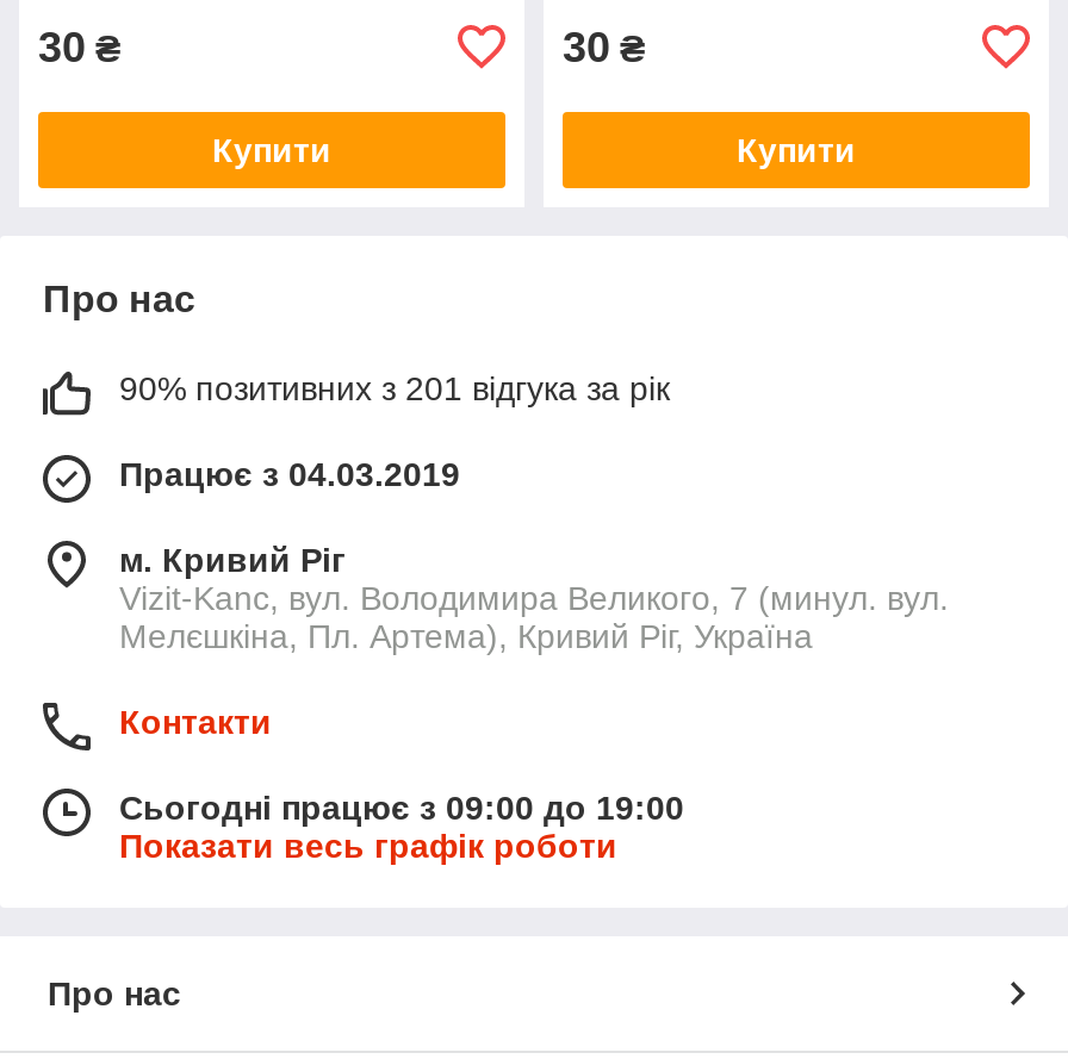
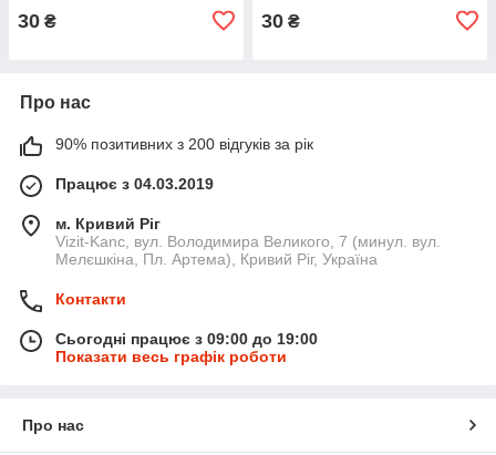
- Купити

- Купити

- 90% позитивних з 201 відгука за рік
+ 90% позитивних з 200 відгуків за рік
